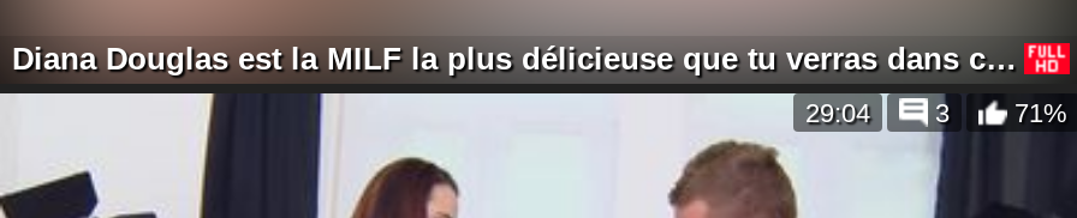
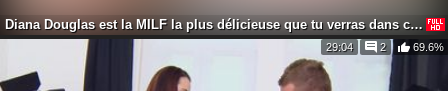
- 3
+ 2

- 71%
+ 69.6%
